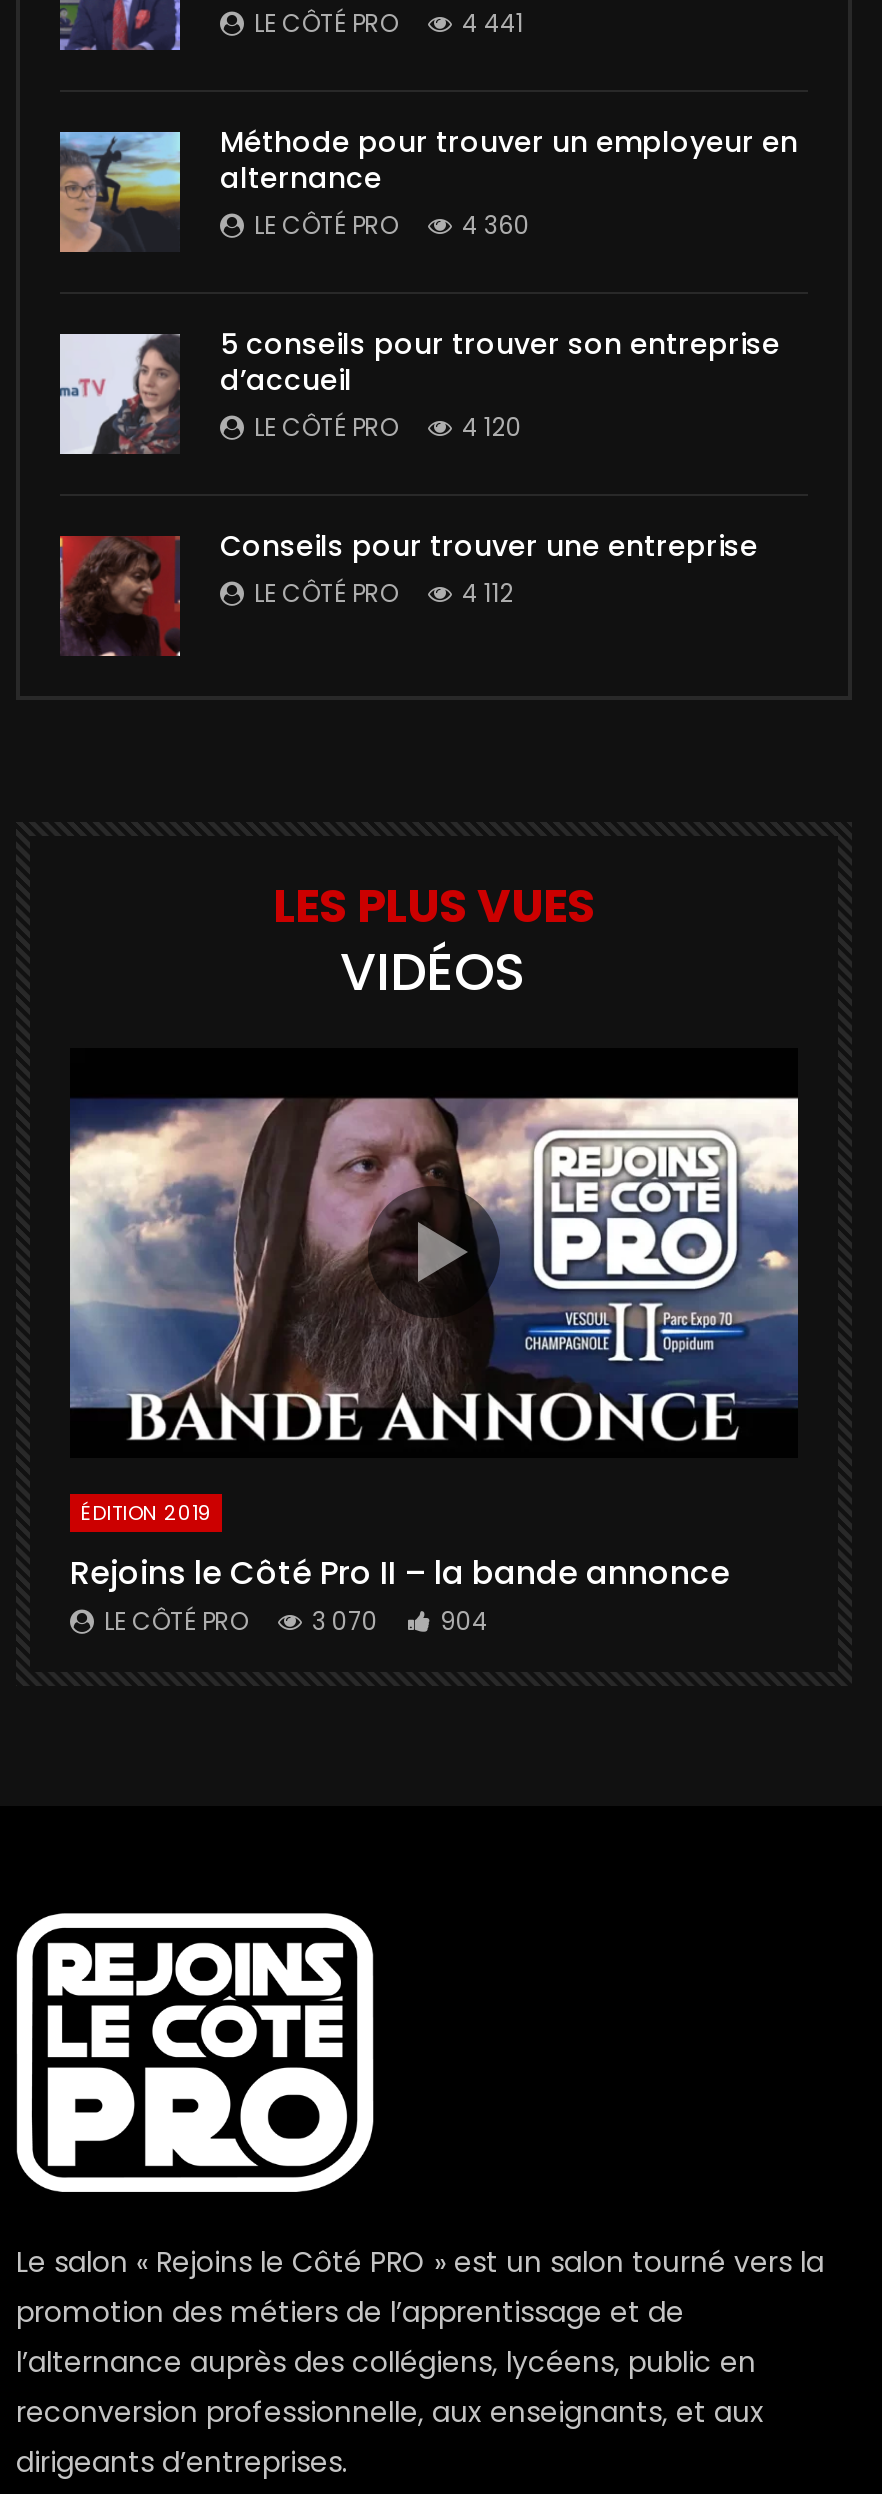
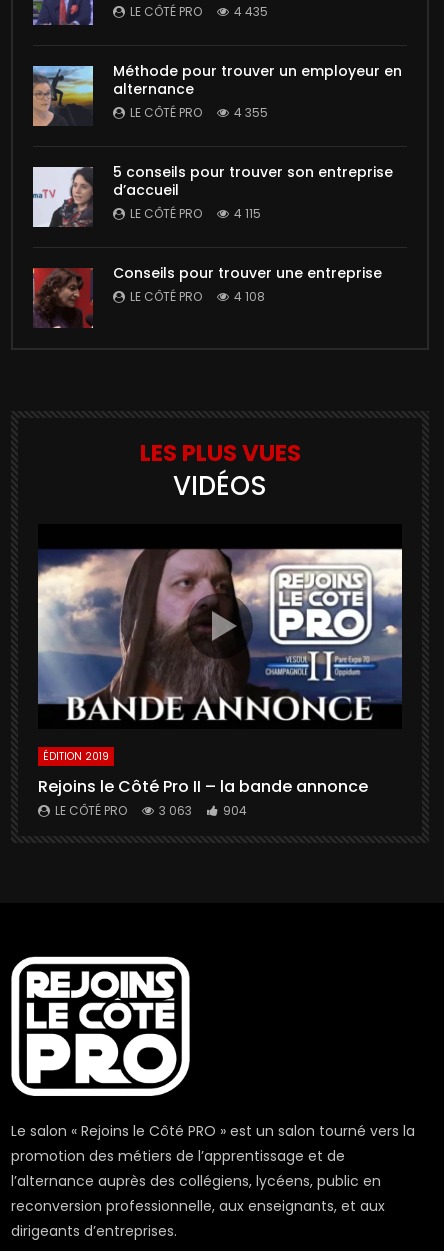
- LE CÔTÉ PRO 4 441
+ LE CÔTÉ PRO 4 435

- LE CÔTÉ PRO 4 360
+ LE CÔTÉ PRO 4 355

- LE CÔTÉ PRO 4 120
+ LE CÔTÉ PRO 4 115

- LE CÔTÉ PRO 4 112
+ LE CÔTÉ PRO 4 108

- LE CÔTÉ PRO 3 070 904
+ LE CÔTÉ PRO 3 063 904
